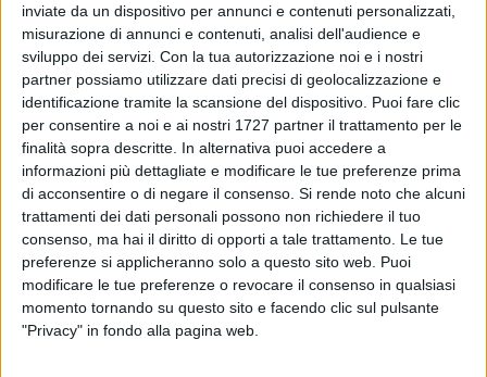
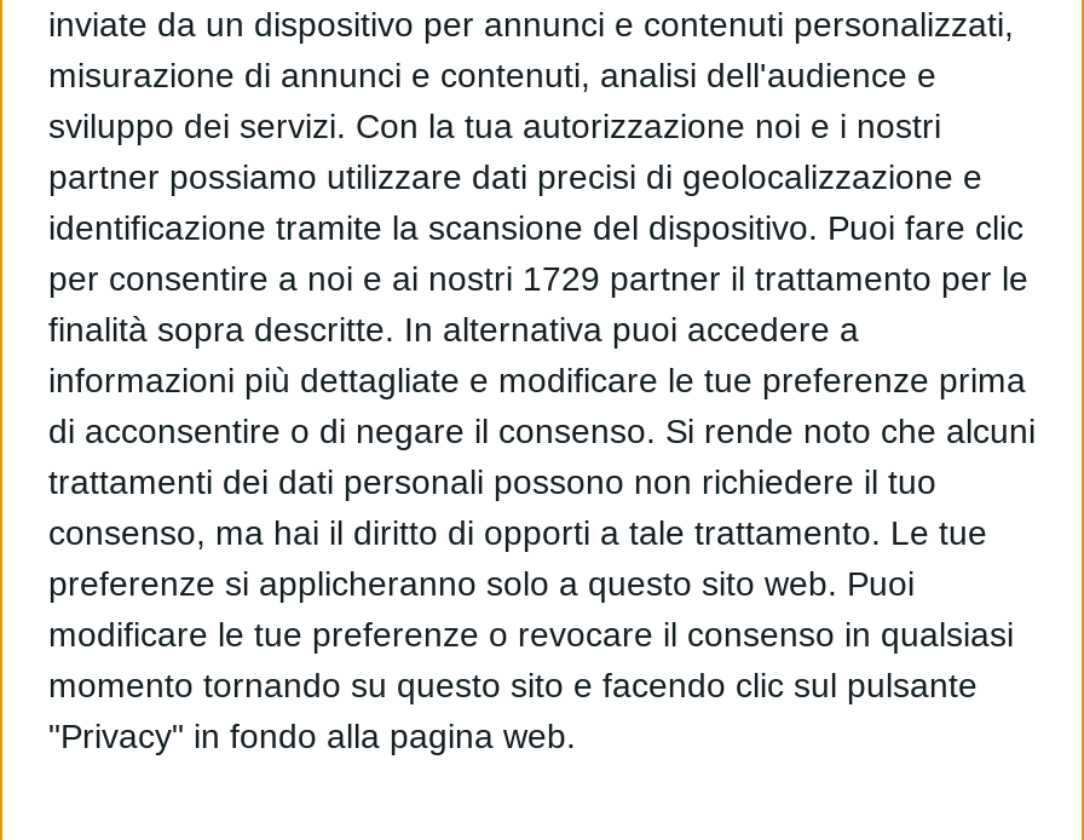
- per consentire a noi e ai nostri 1727 partner il trattamento per le
+ per consentire a noi e ai nostri 1729 partner il trattamento per le
